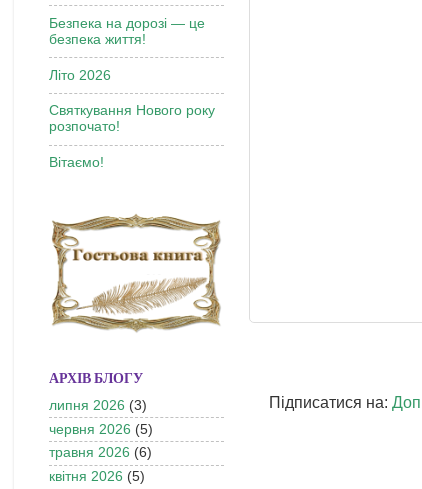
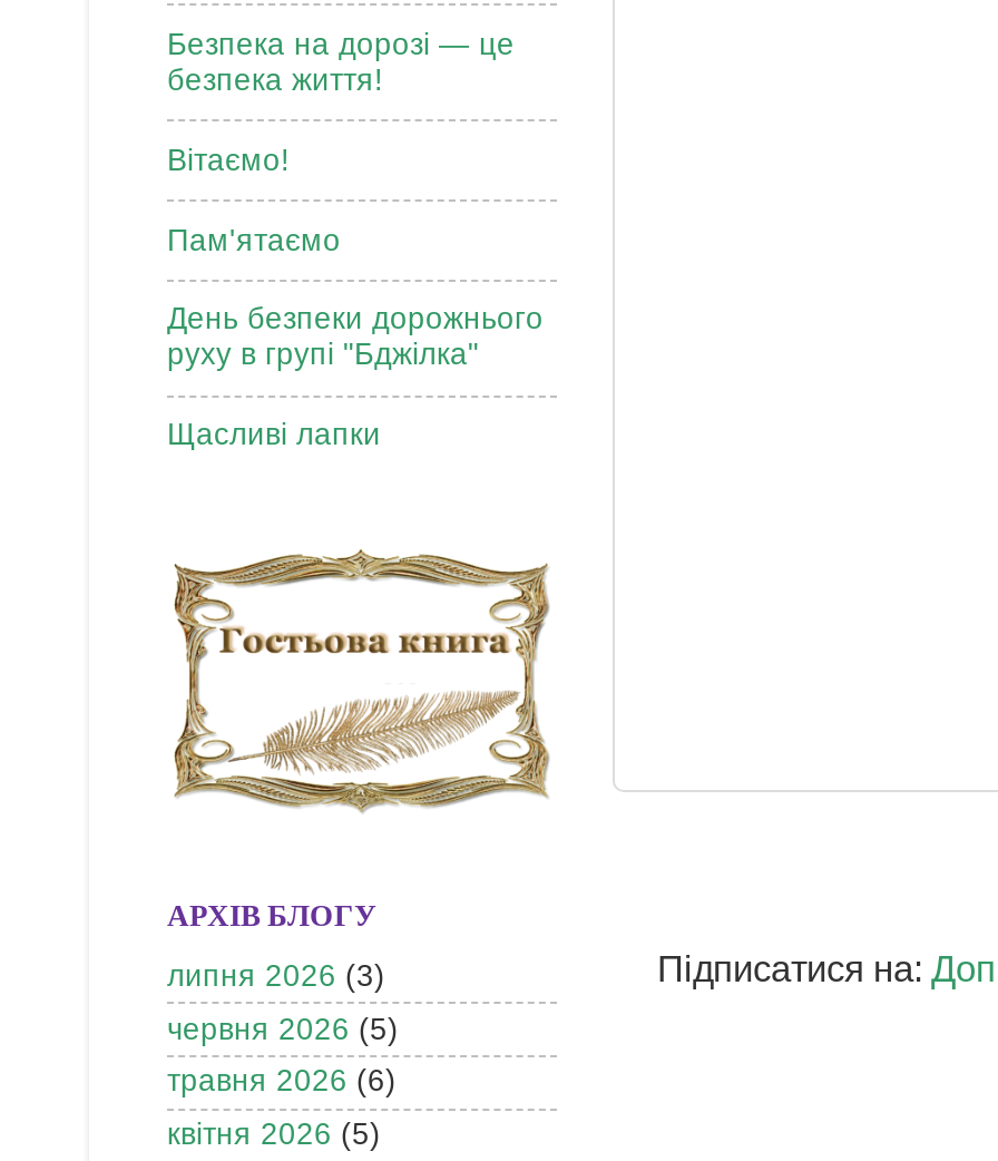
- Літо 2026
- Святкування Нового року
- розпочато!

moved up: Вітаємо!

+ Пам'ятаємо
+ День безпеки дорожнього
+ руху в групі "Бджілка"
+ Щасливі лапки
